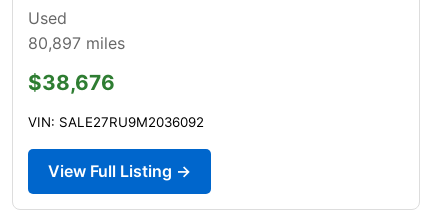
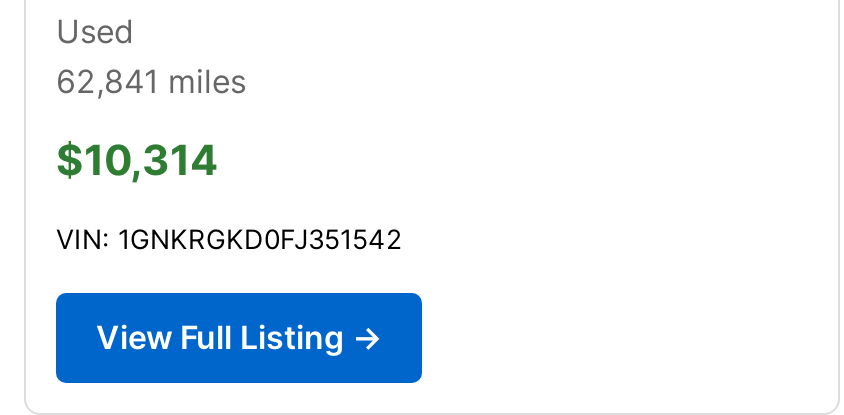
- 80,897 miles
+ 62,841 miles

- $38,676
+ $10,314

- VIN: SALE27RU9M2036092
+ VIN: 1GNKRGKD0FJ351542
